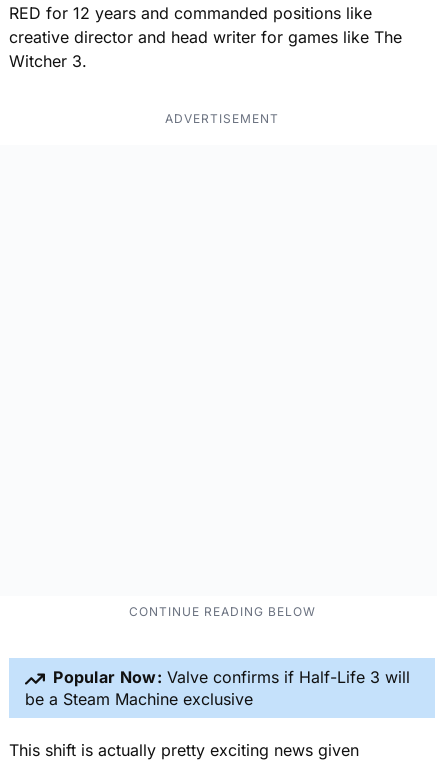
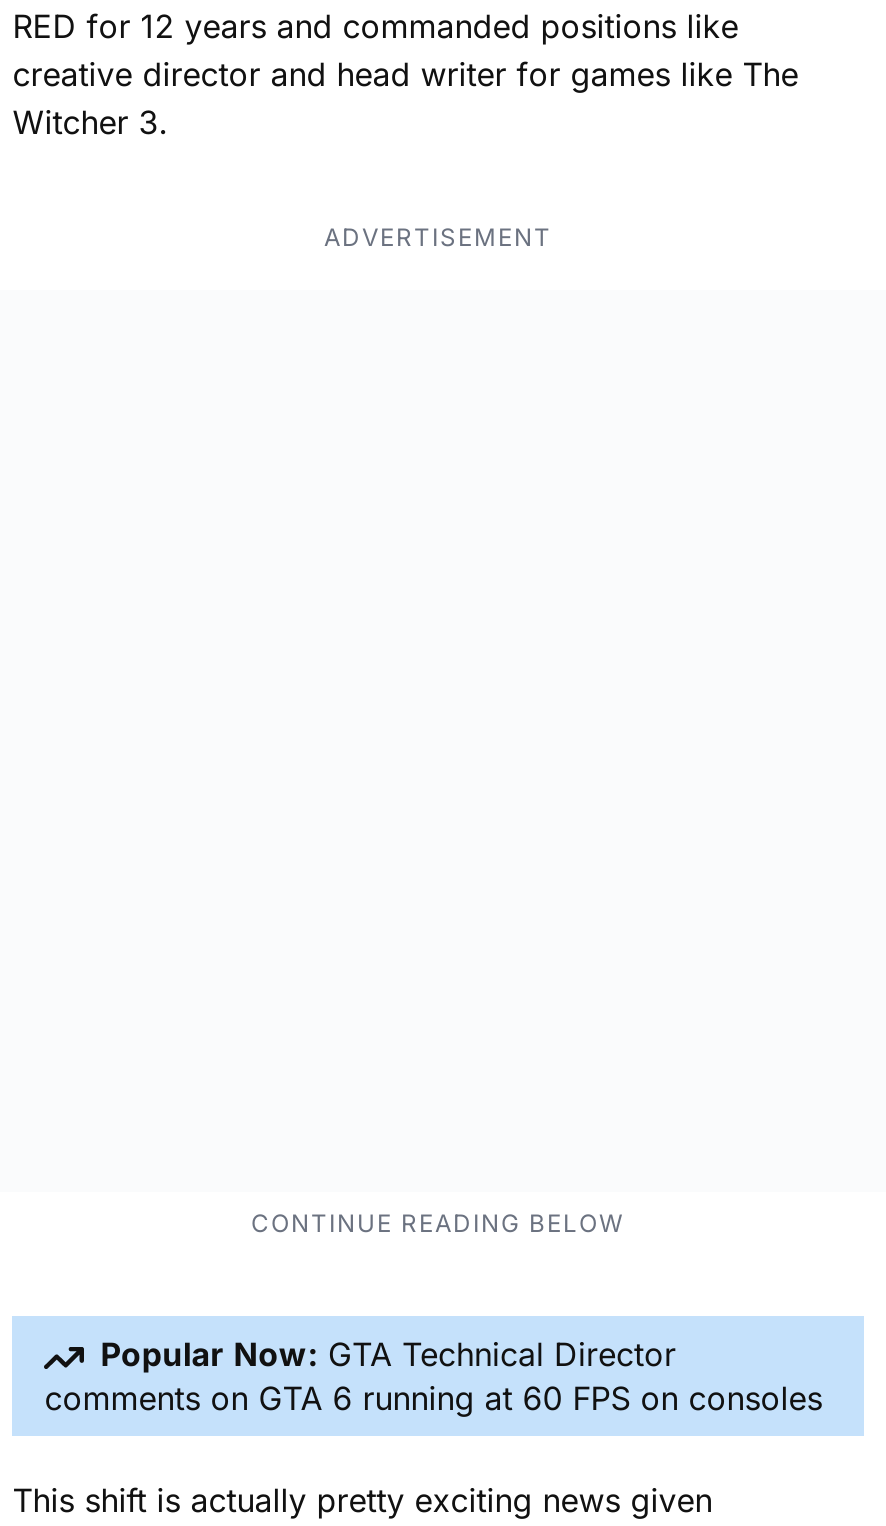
- Popular Now: Valve confirms if Half-Life 3 will
- be a Steam Machine exclusive
+ Popular Now: GTA Technical Director
+ comments on GTA 6 running at 60 FPS on consoles
